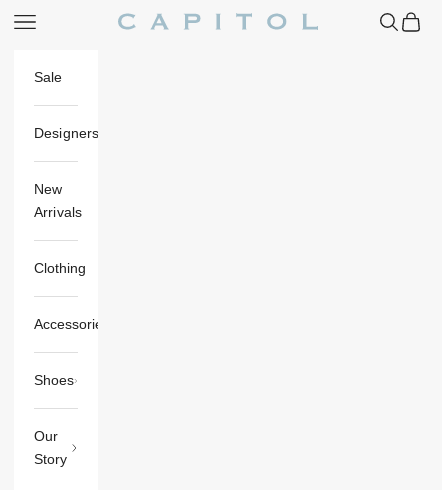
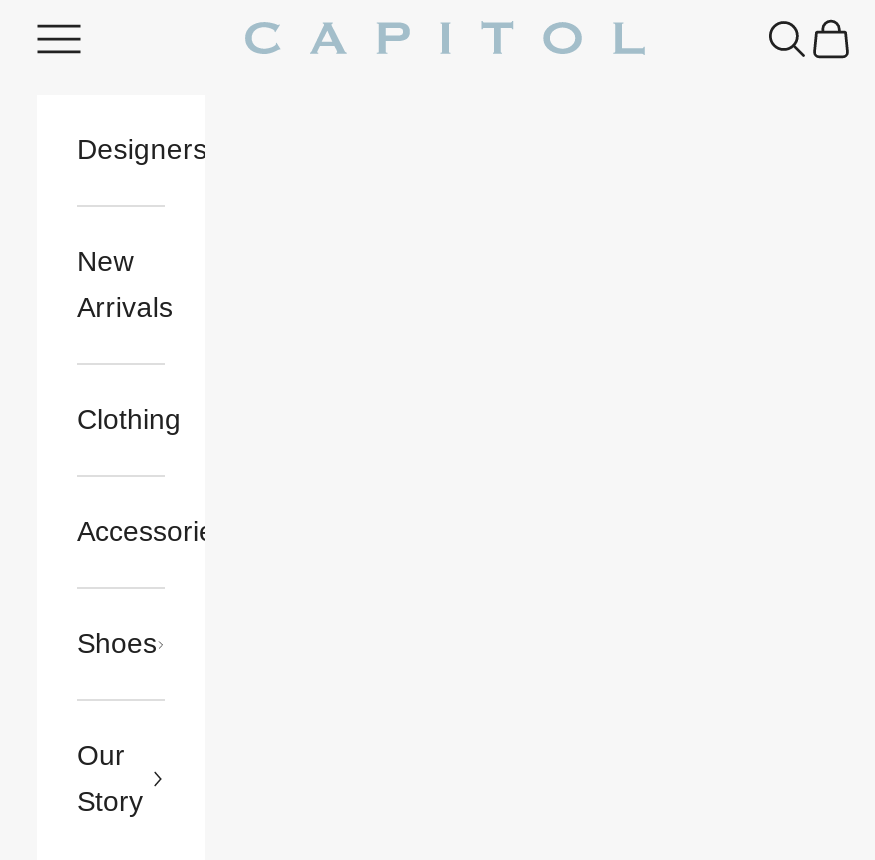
- Sale
